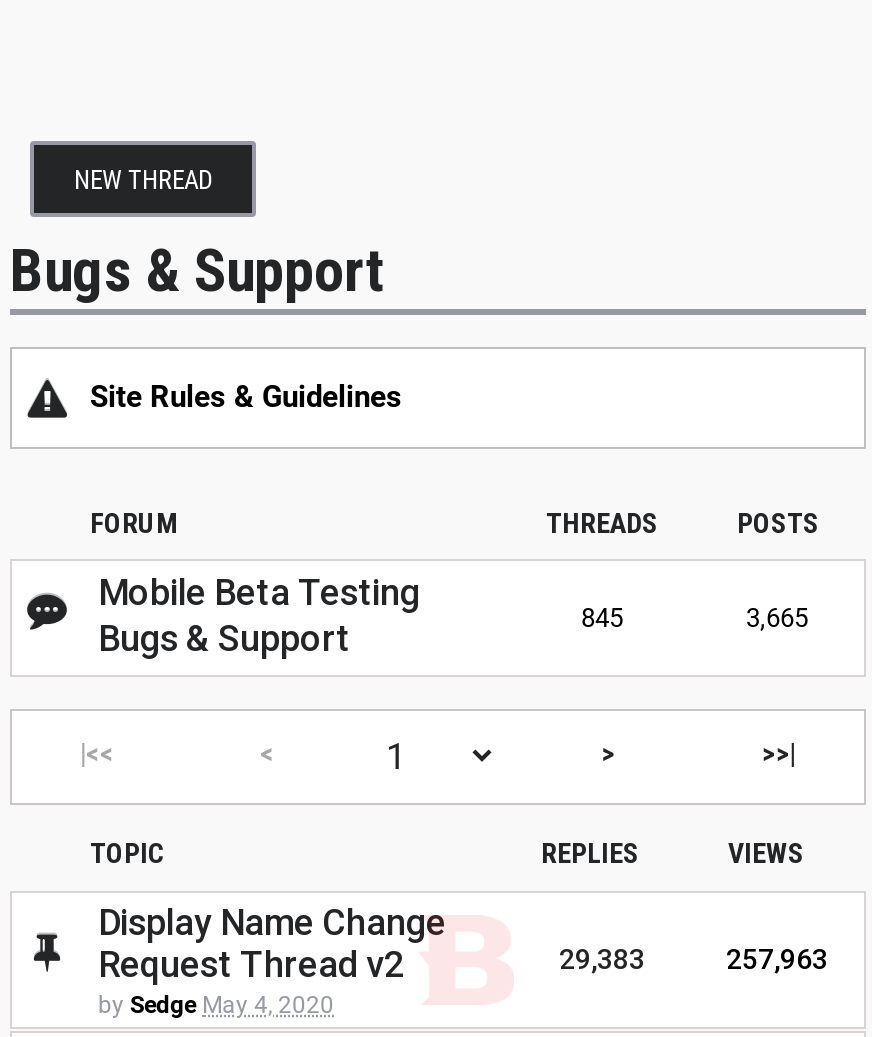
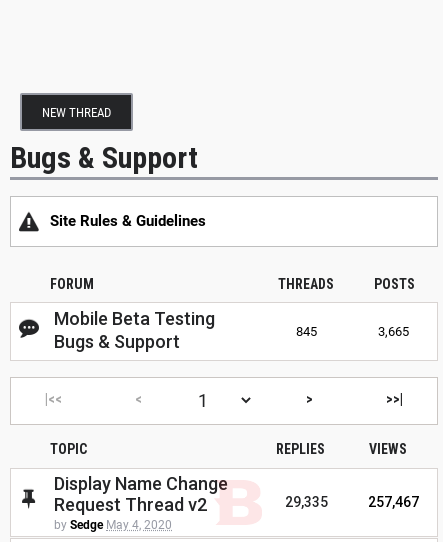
- 29,383
+ 29,335

- 257,963
+ 257,467
